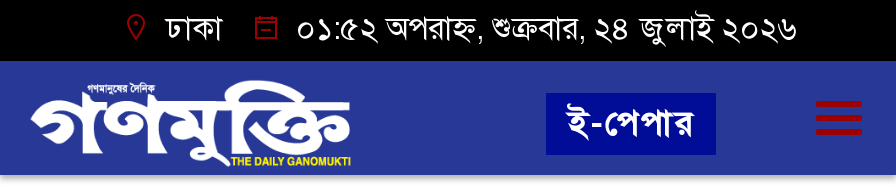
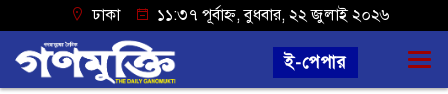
- ০১:৫২ অপরাহ্ন, শুক্রবার, ২৪ জুলাই ২০২৬
+ ১১:৩৭ পূর্বাহ্ন, বুধবার, ২২ জুলাই ২০২৬
